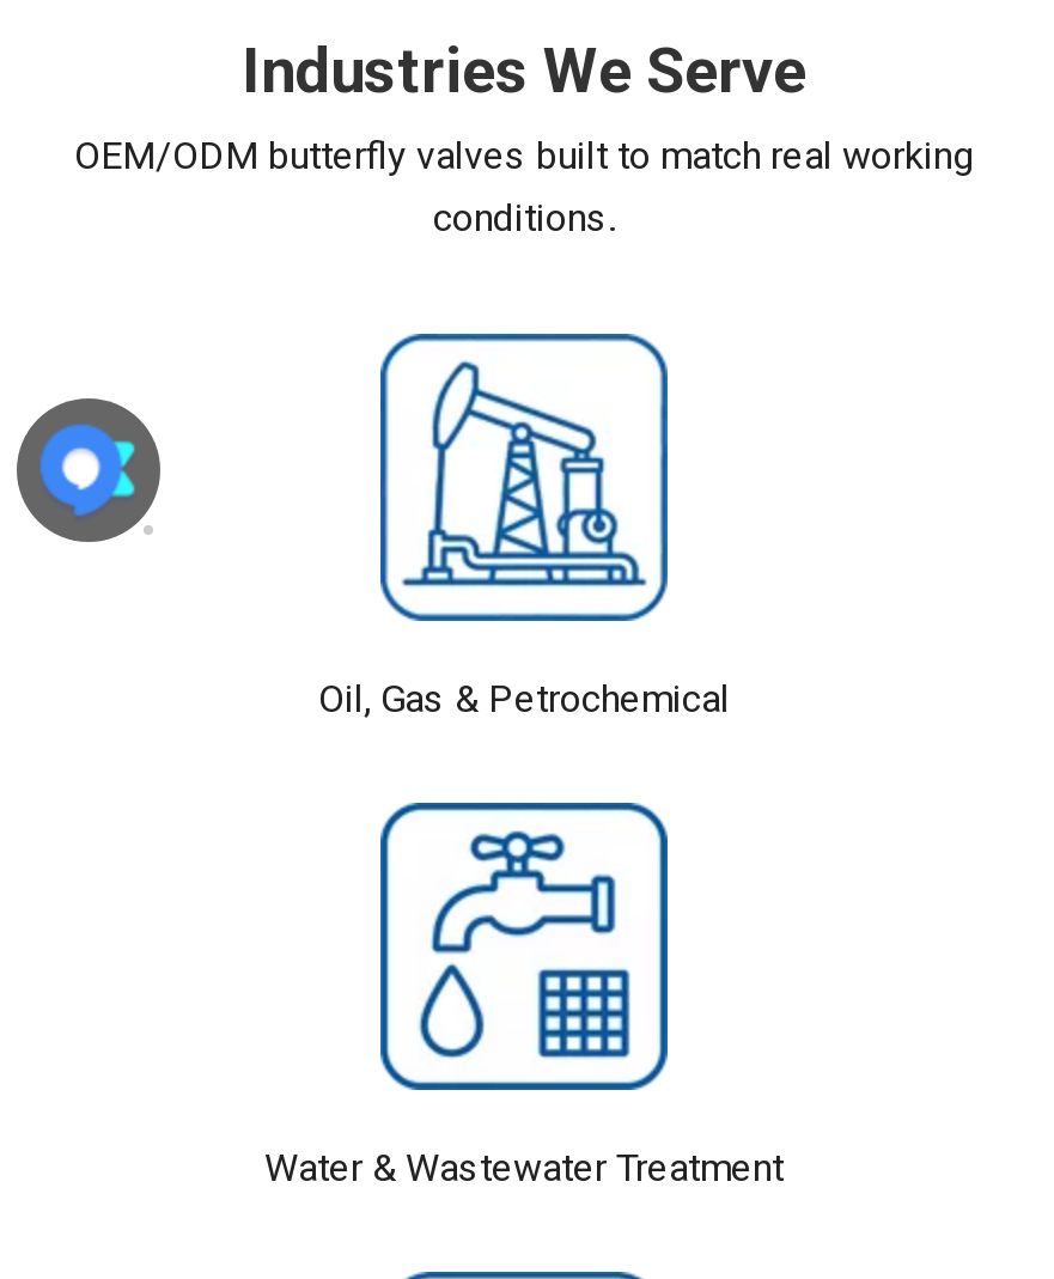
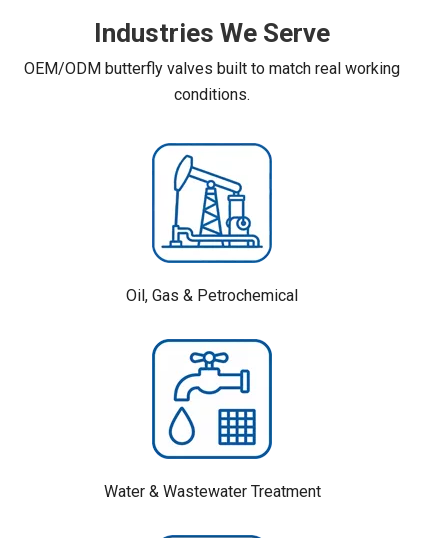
- [image]
